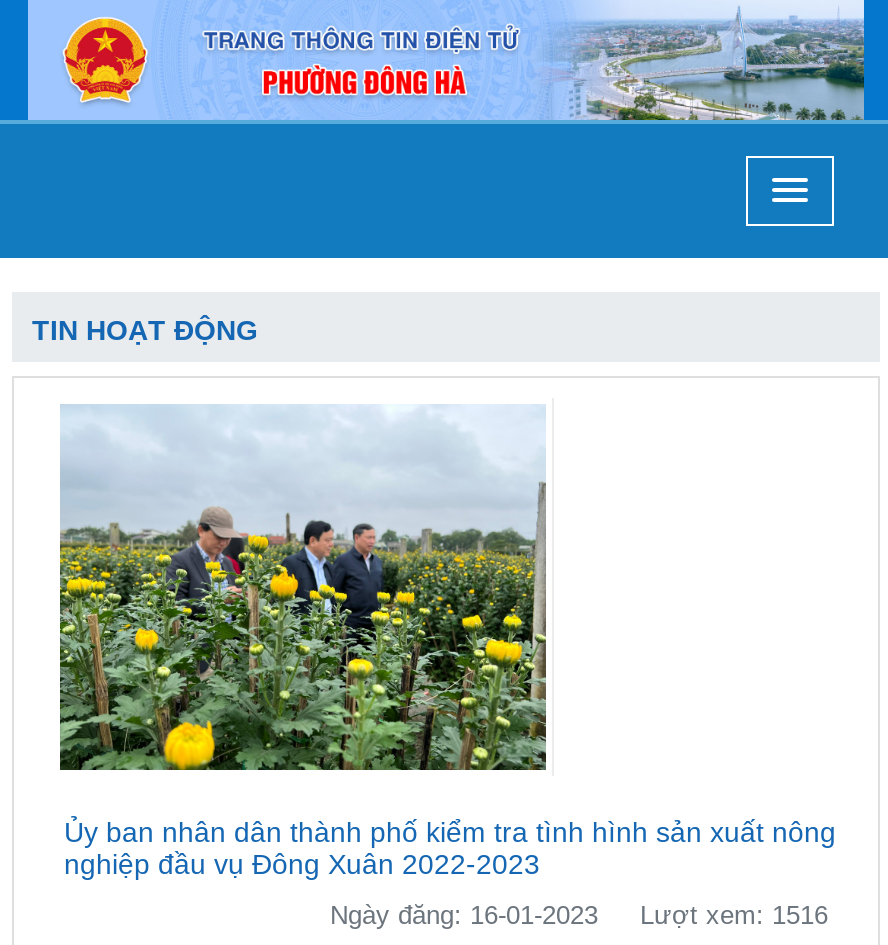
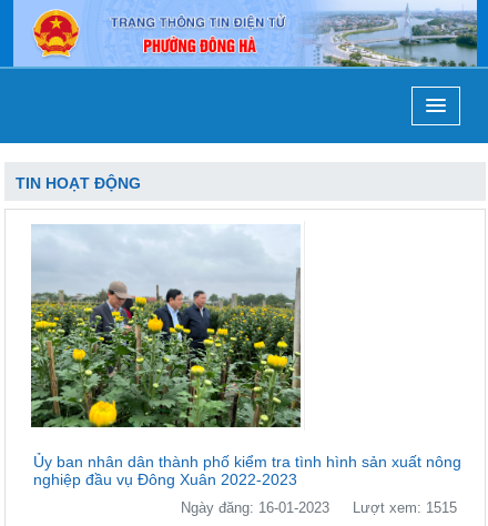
- Ngày đăng: 16-01-2023 Lượt xem: 1516
+ Ngày đăng: 16-01-2023 Lượt xem: 1515
